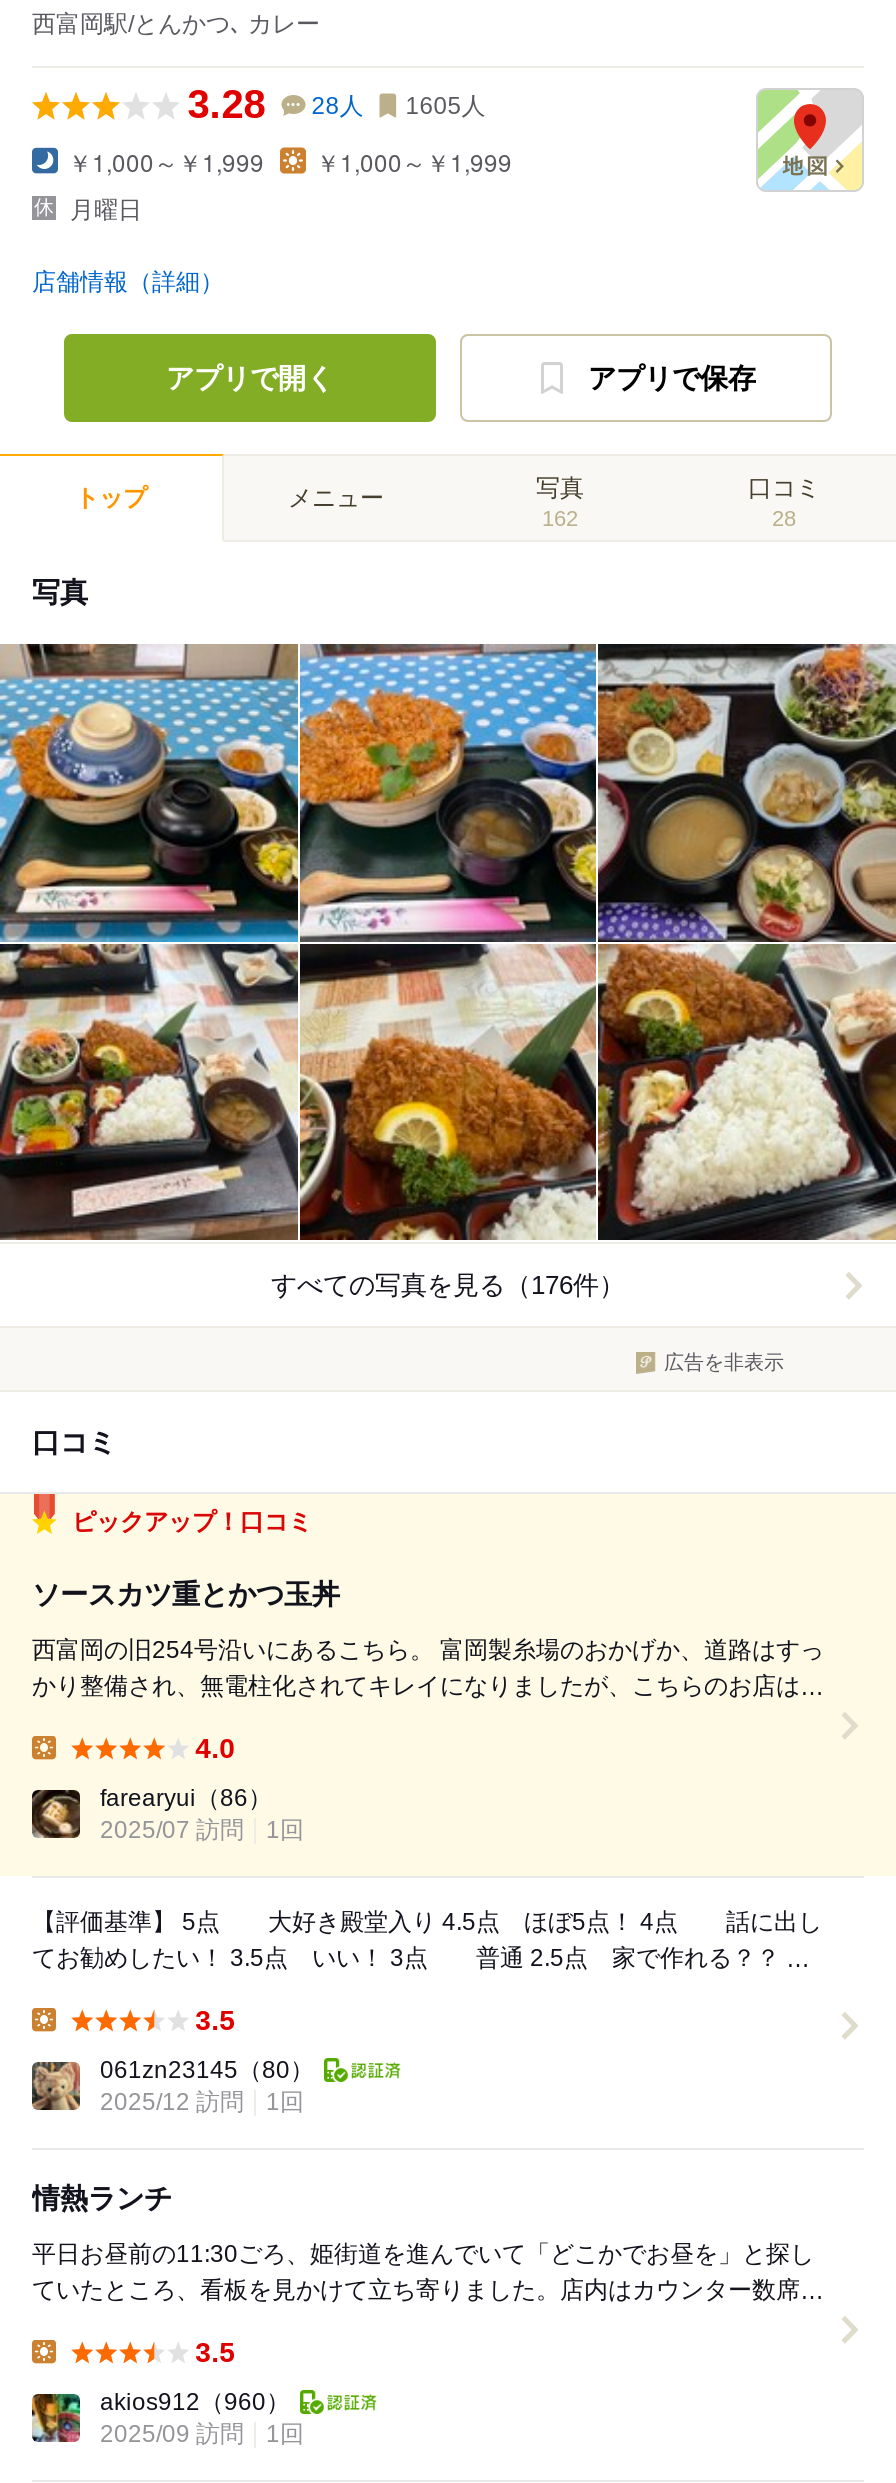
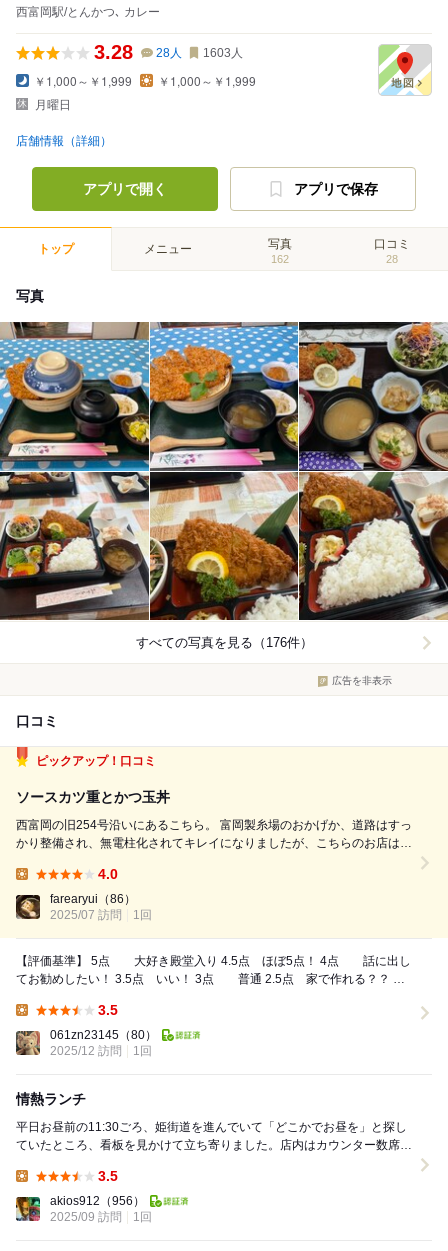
- 3.28 28人 1605人
+ 3.28 28人 1603人

- akios912（960）
+ akios912（956）
